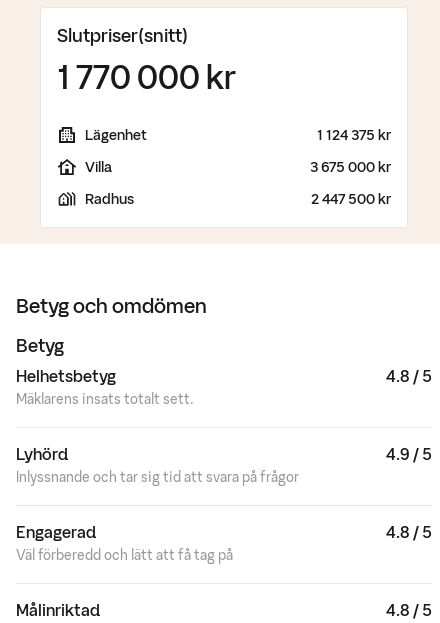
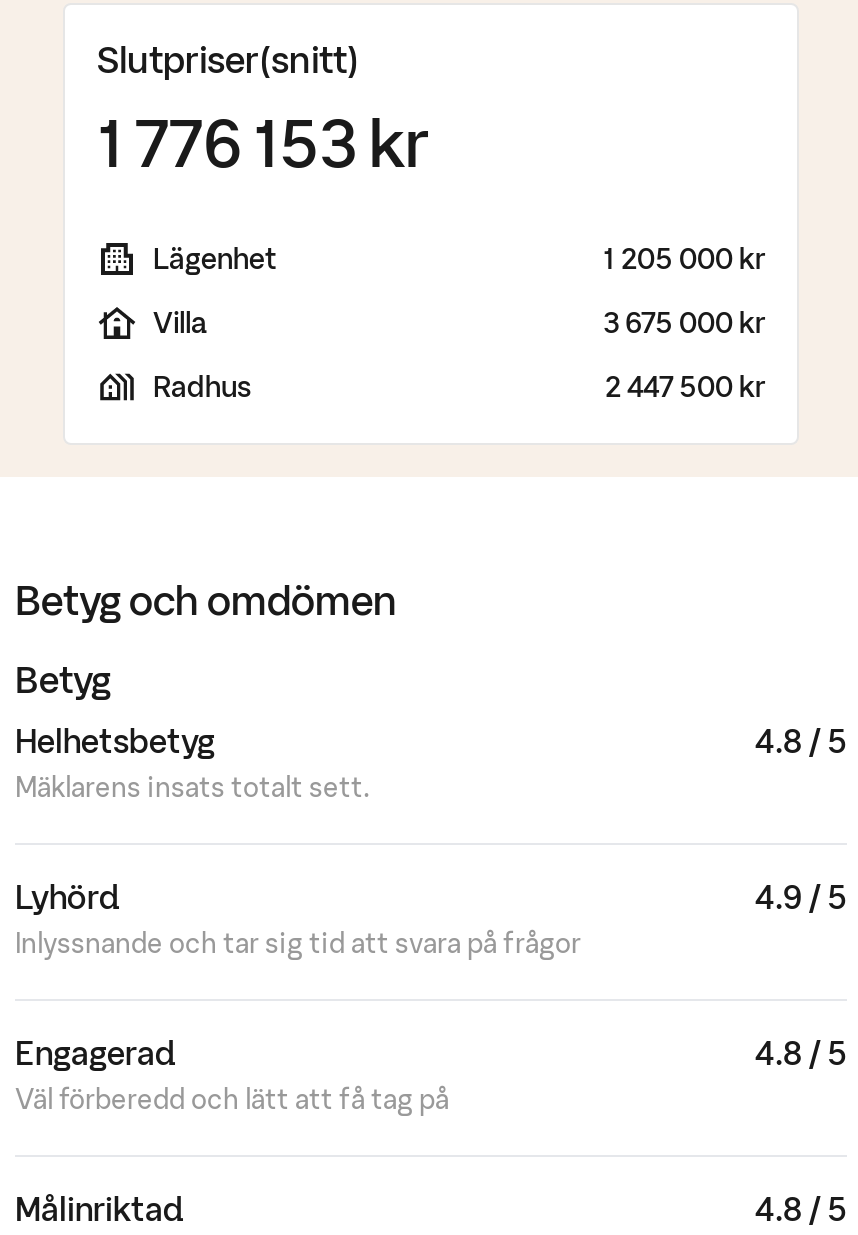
- 1 770 000 kr
+ 1 776 153 kr

- 1 124 375 kr
+ 1 205 000 kr
